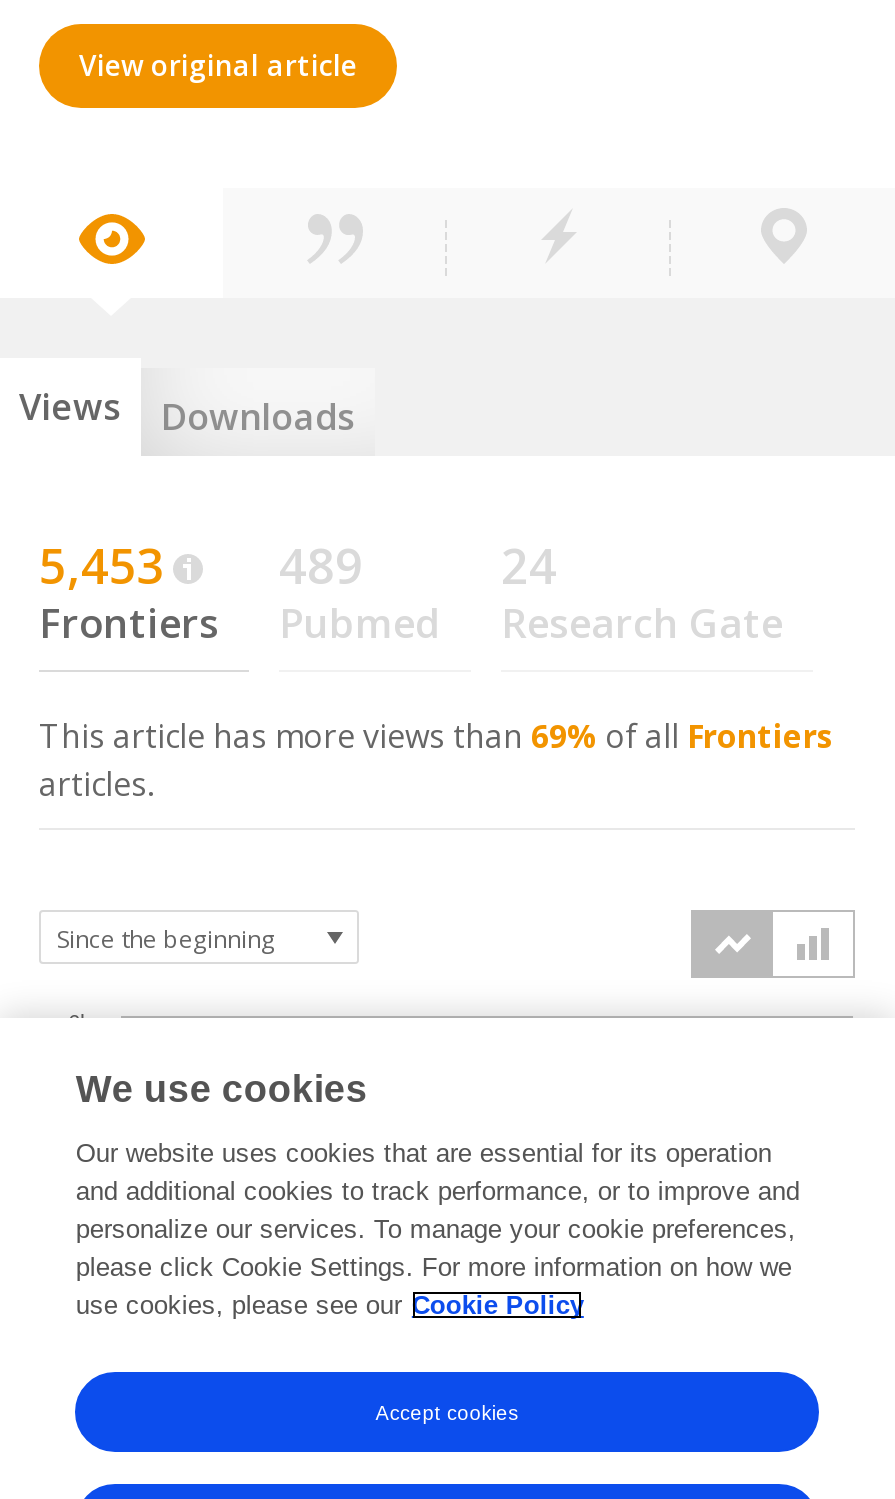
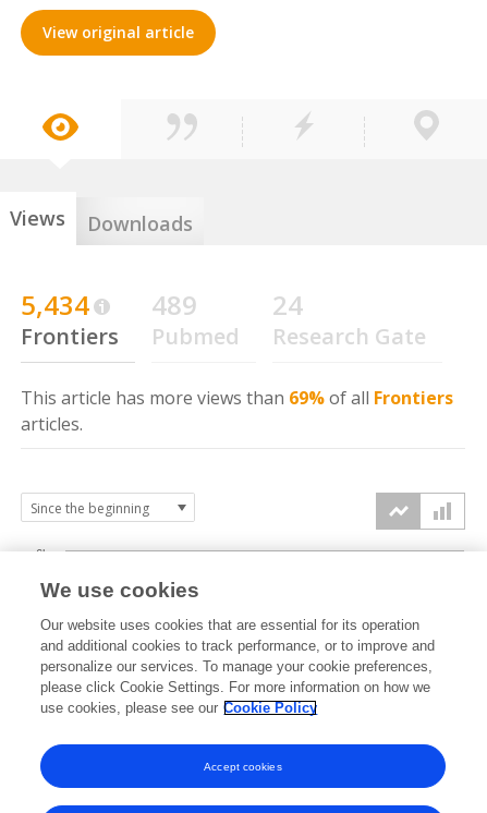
- 5,453
+ 5,434
